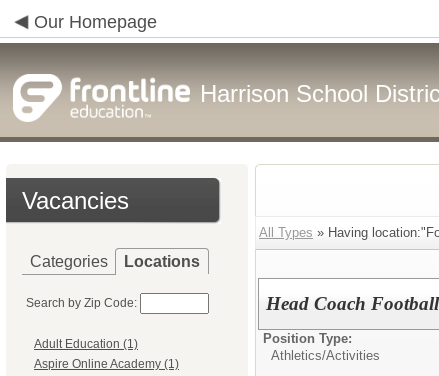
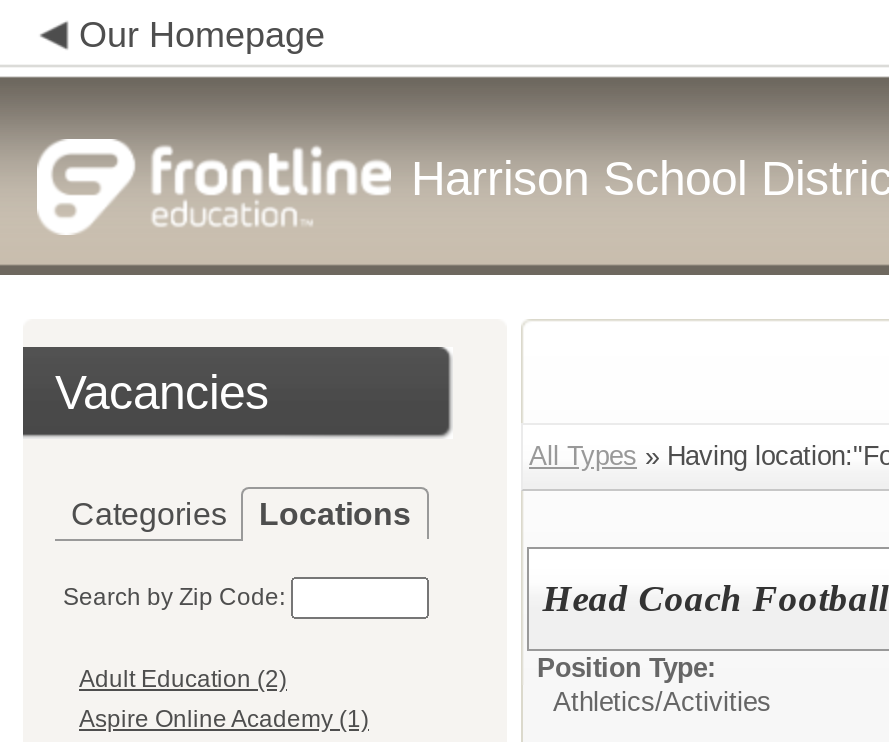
- Adult Education (1)
+ Adult Education (2)
